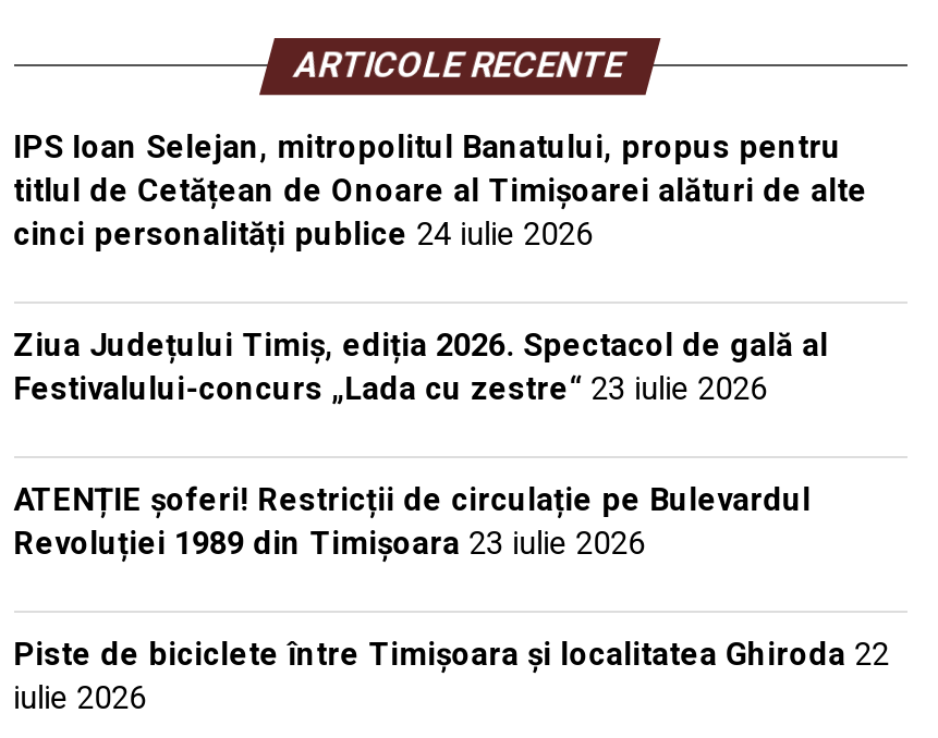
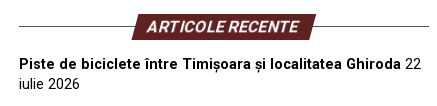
- IPS Ioan Selejan, mitropolitul Banatului, propus pentru
- titlul de Cetățean de Onoare al Timișoarei alături de alte
- cinci personalități publice 24 iulie 2026
- Ziua Județului Timiș, ediția 2026. Spectacol de gală al
- Festivalului-concurs „Lada cu zestre“ 23 iulie 2026
- ATENȚIE șoferi! Restricții de circulație pe Bulevardul
- Revoluției 1989 din Timișoara 23 iulie 2026
